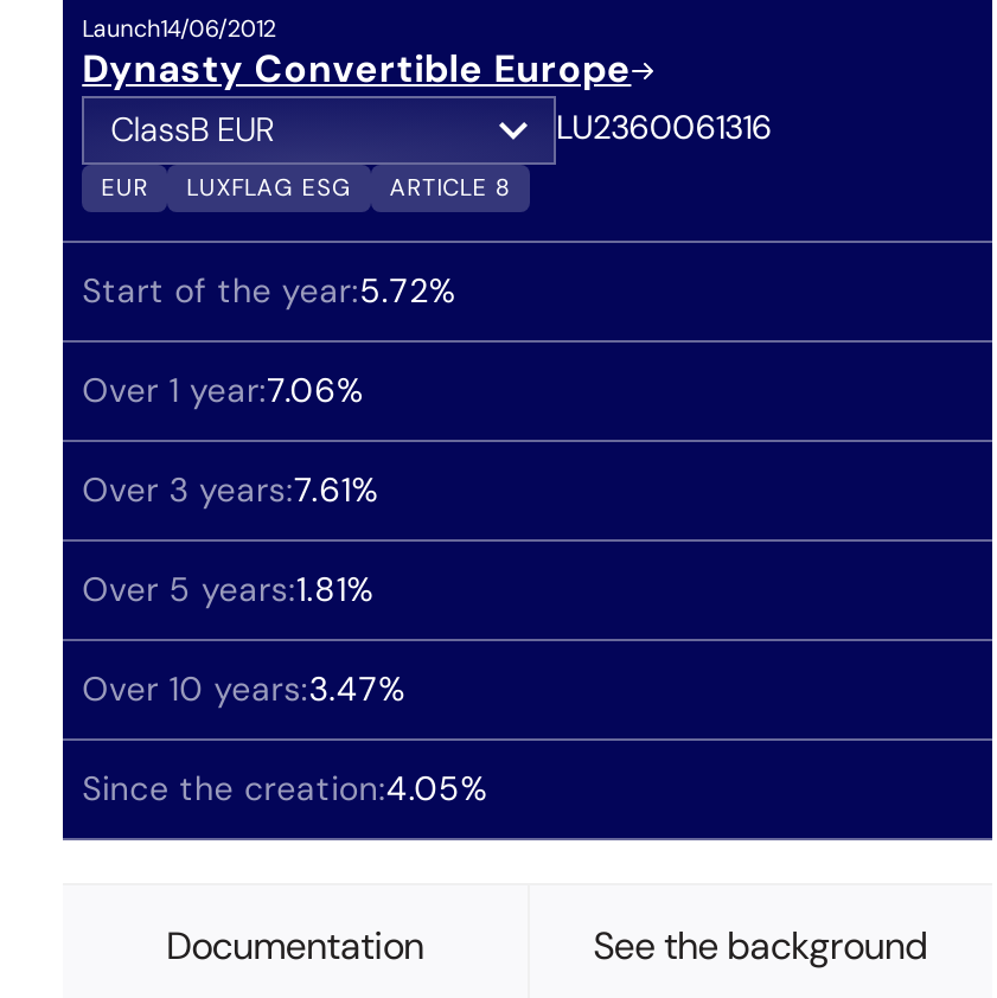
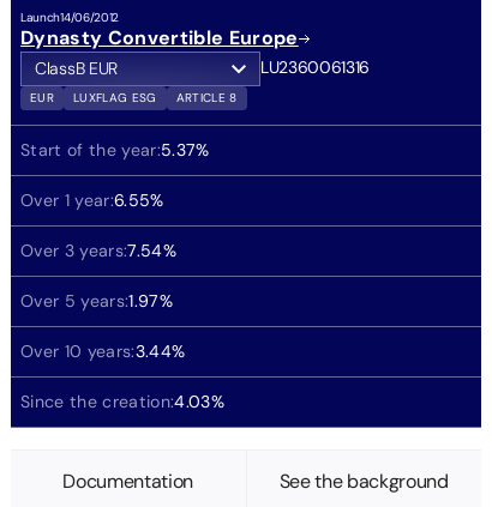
- Start of the year:5.72%
+ Start of the year:5.37%

- Over 1 year:7.06%
+ Over 1 year:6.55%

- Over 3 years:7.61%
+ Over 3 years:7.54%

- Over 5 years:1.81%
+ Over 5 years:1.97%

- Over 10 years:3.47%
+ Over 10 years:3.44%

- Since the creation:4.05%
+ Since the creation:4.03%
